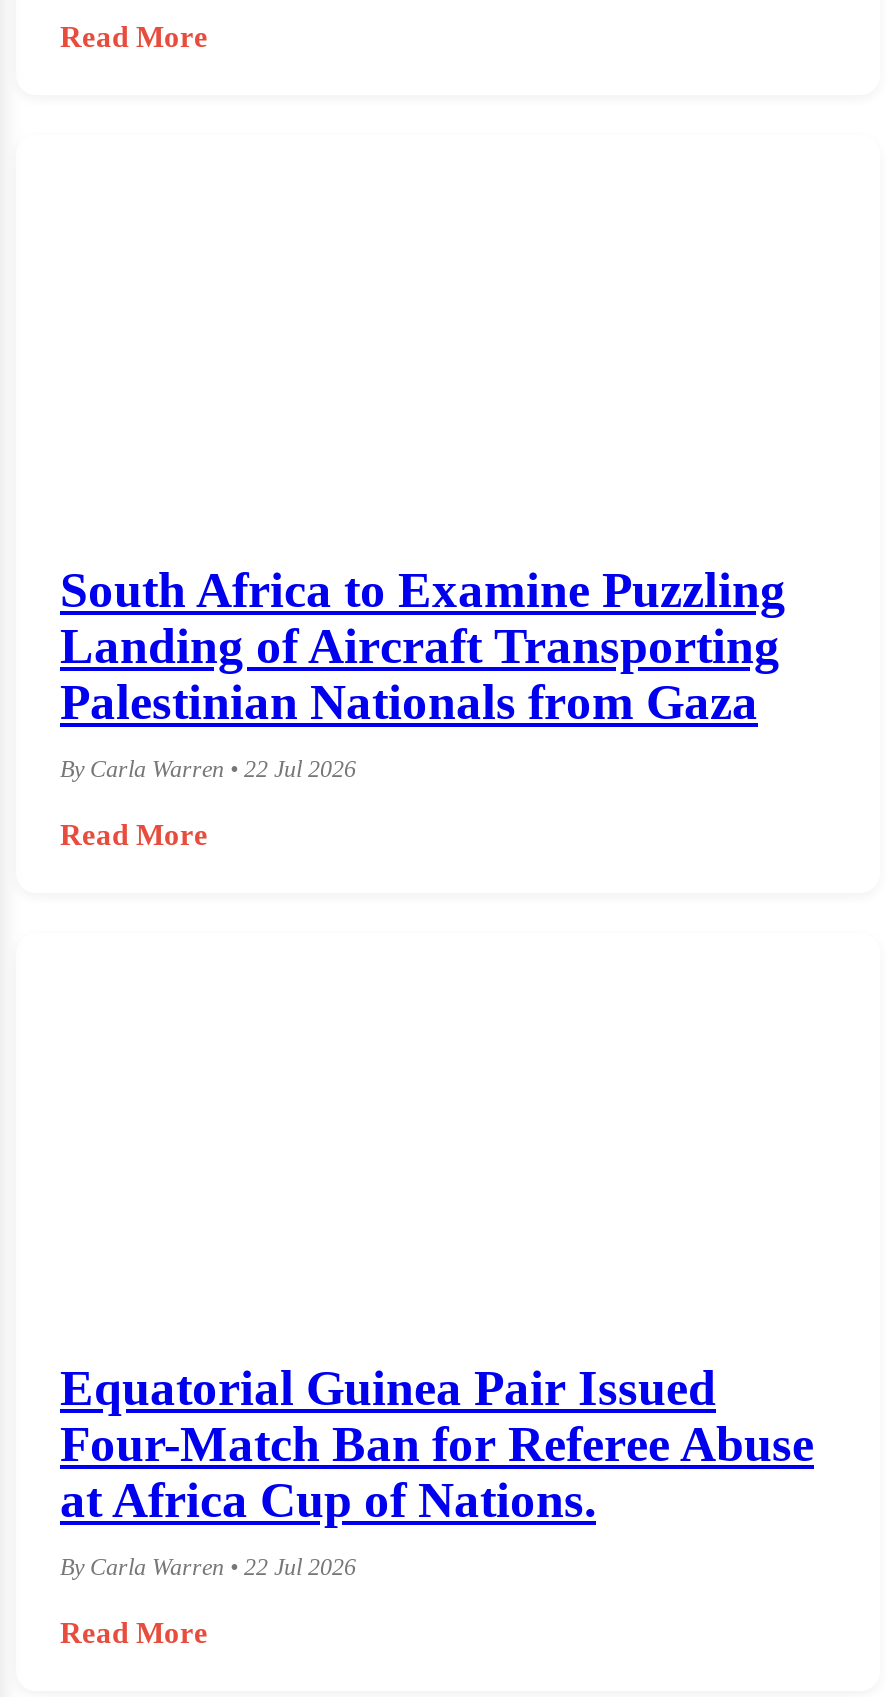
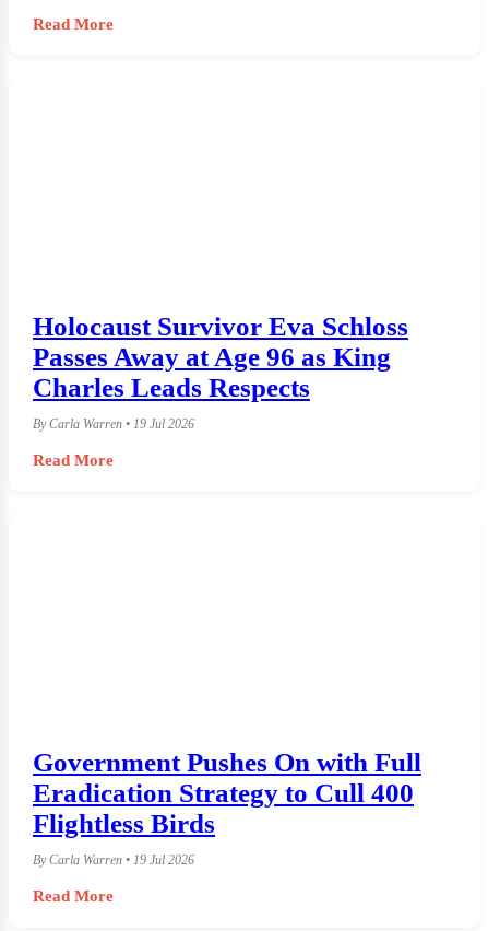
- South Africa to Examine Puzzling
- Landing of Aircraft Transporting
- Palestinian Nationals from Gaza
+ Holocaust Survivor Eva Schloss
+ Passes Away at Age 96 as King
+ Charles Leads Respects

- By Carla Warren • 22 Jul 2026
+ By Carla Warren • 19 Jul 2026

- Equatorial Guinea Pair Issued
- Four-Match Ban for Referee Abuse
- at Africa Cup of Nations.
+ Government Pushes On with Full
+ Eradication Strategy to Cull 400
+ Flightless Birds

- By Carla Warren • 22 Jul 2026
+ By Carla Warren • 19 Jul 2026
